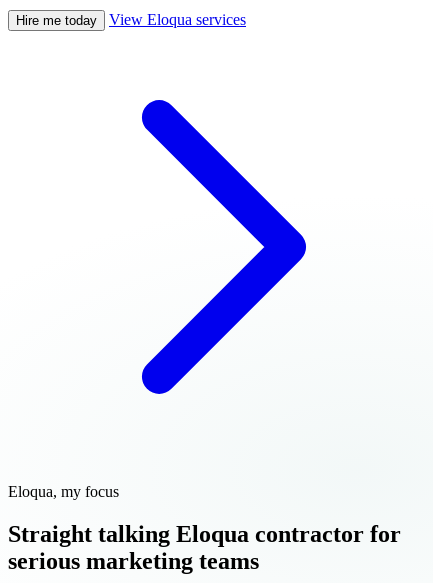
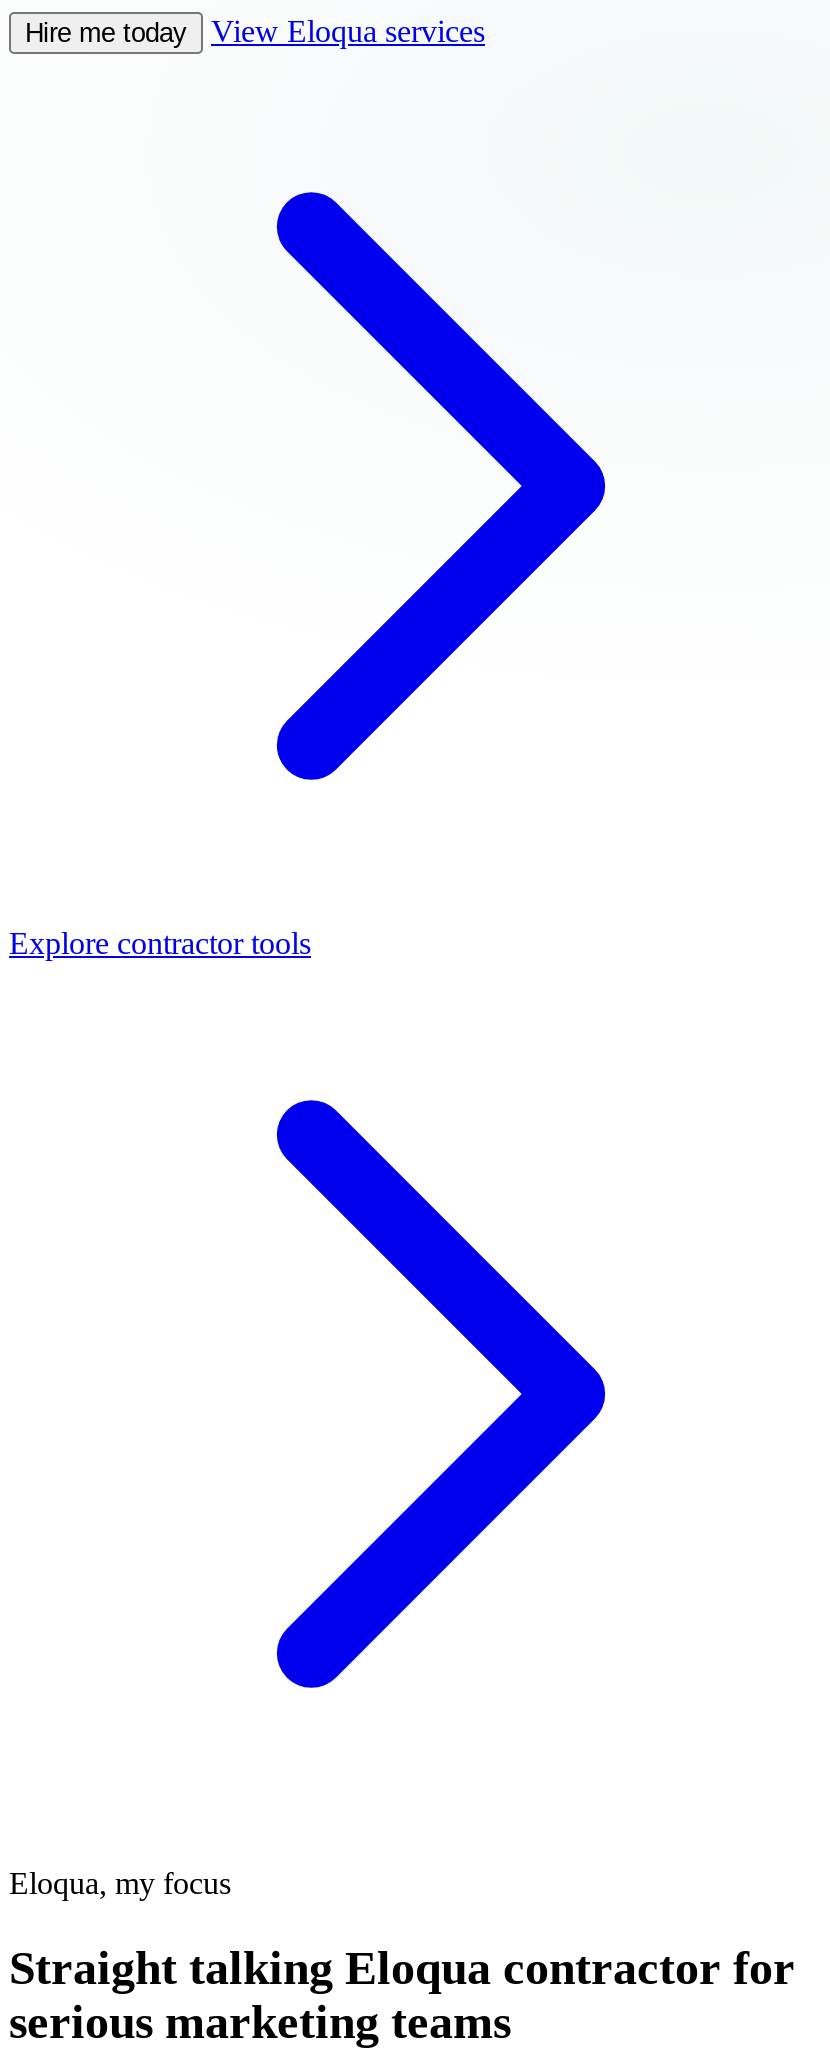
+ Explore contractor tools
